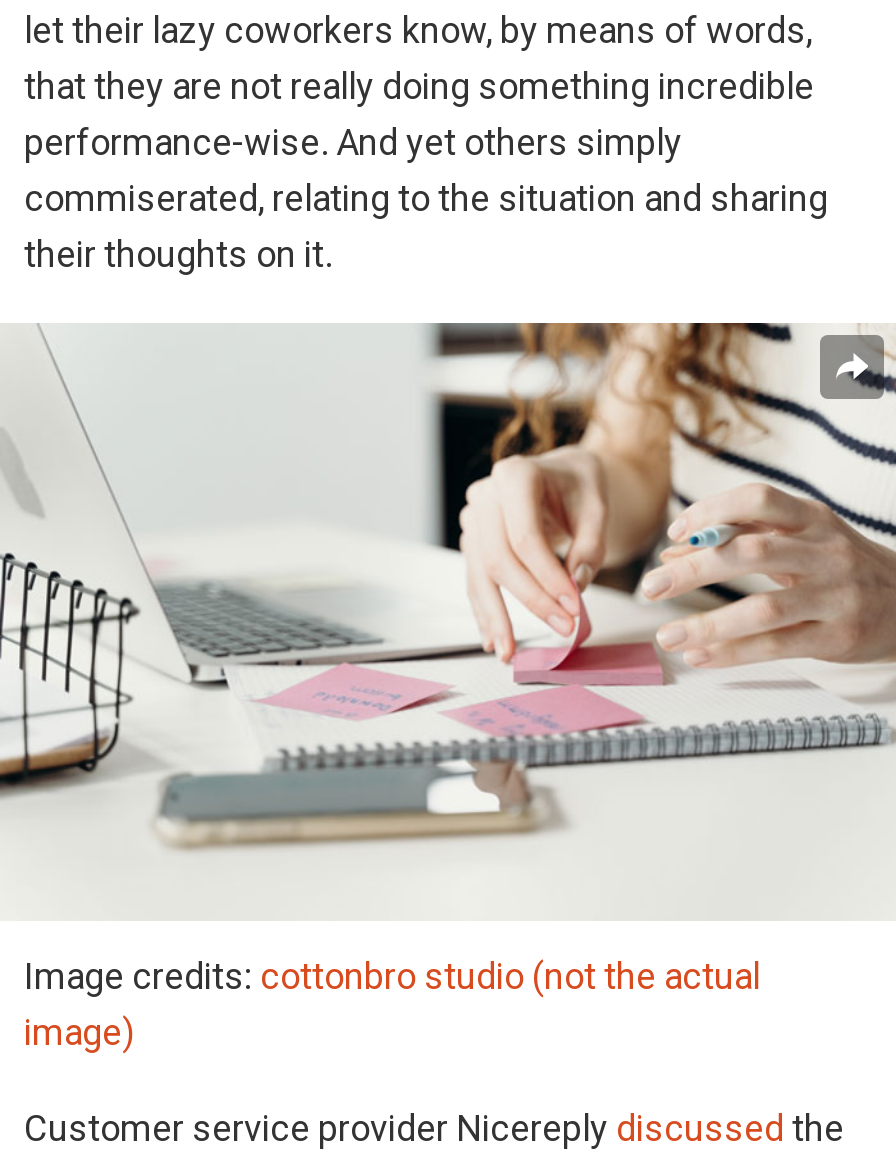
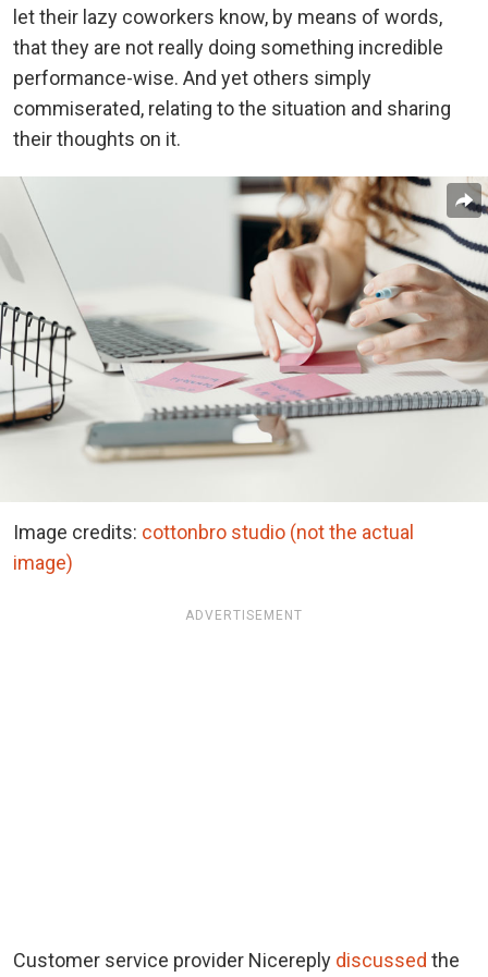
+ ADVERTISEMENT
